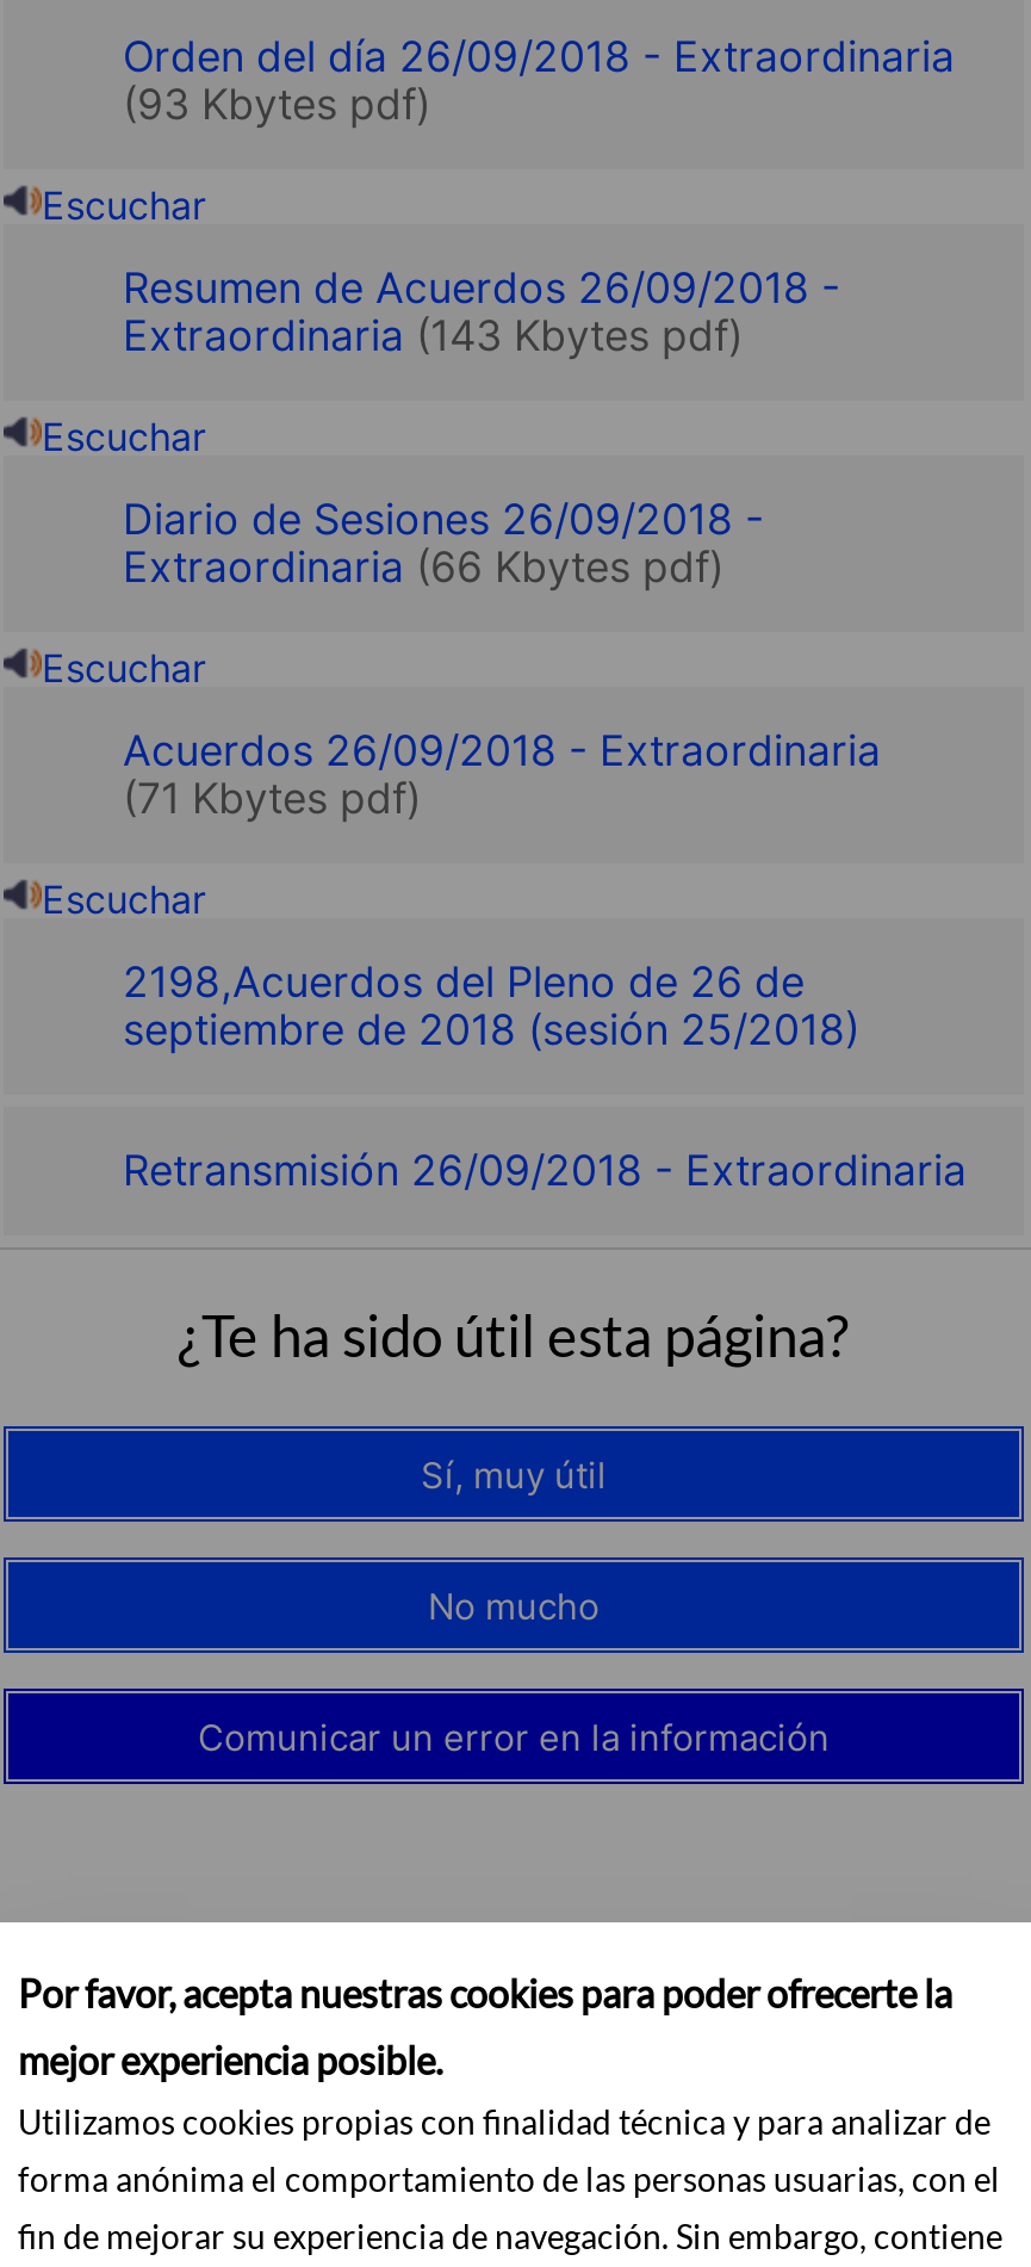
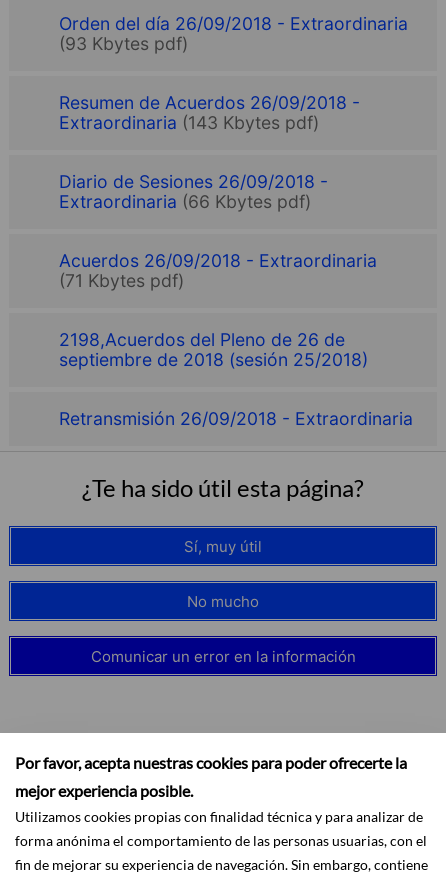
- Escuchar

- Escuchar

- Escuchar

- Escuchar
